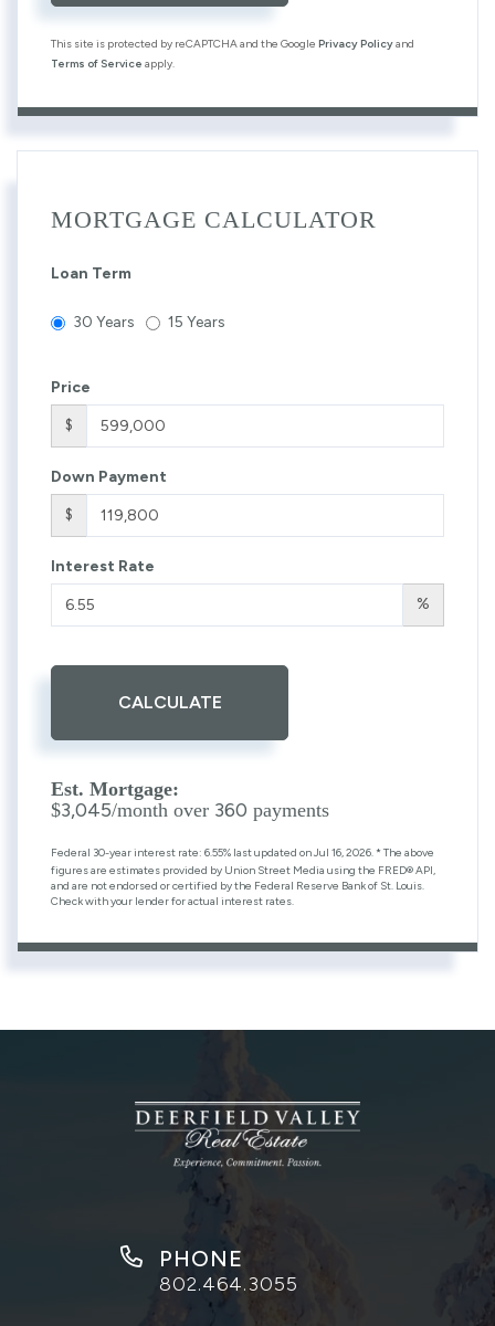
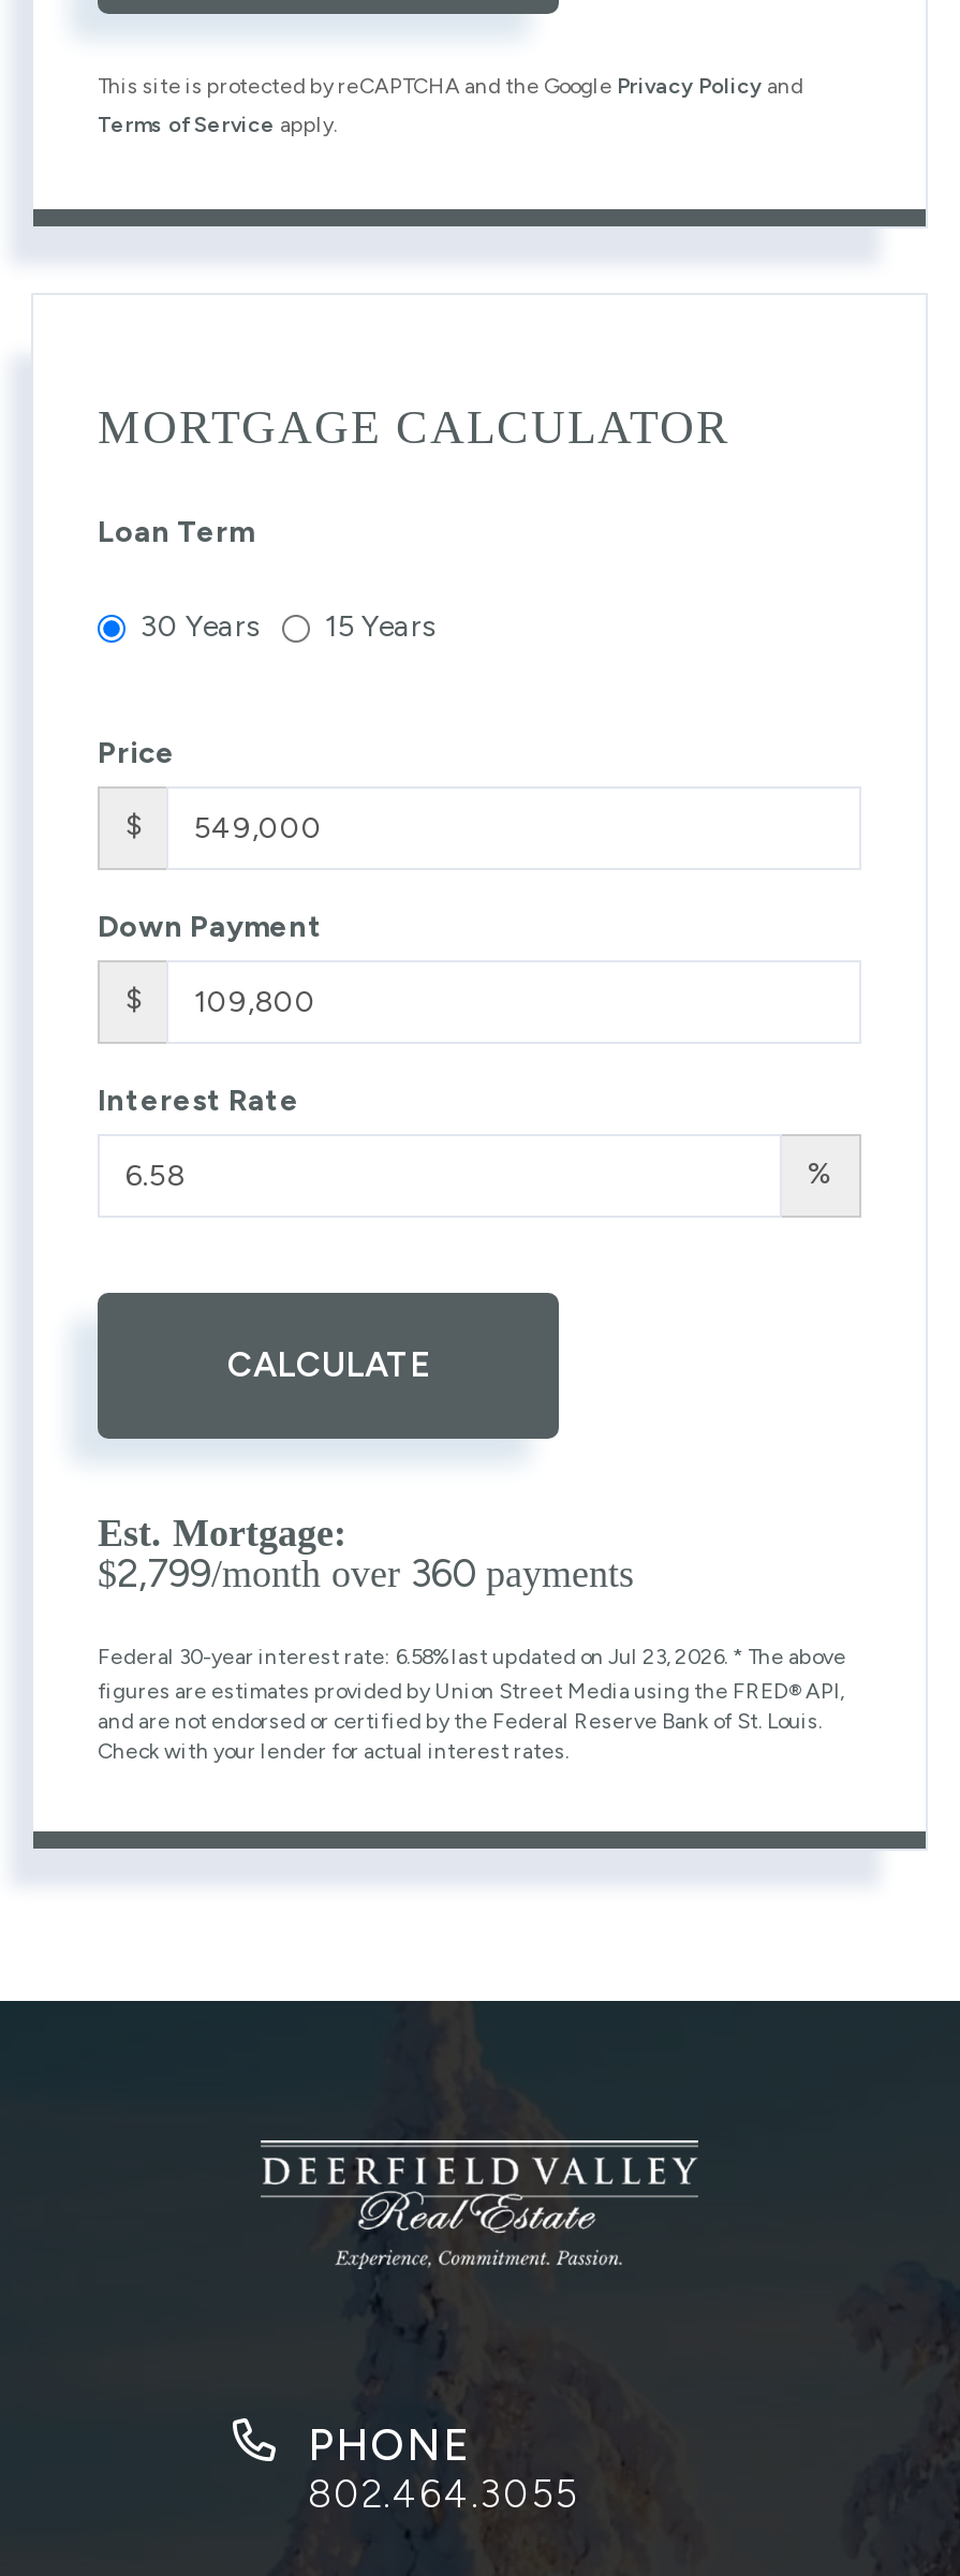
- $3,045/month over 360 payments
+ $2,799/month over 360 payments

- Federal 30-year interest rate: 6.55% last updated on Jul 16, 2026. * The above
+ Federal 30-year interest rate: 6.58% last updated on Jul 23, 2026. * The above
